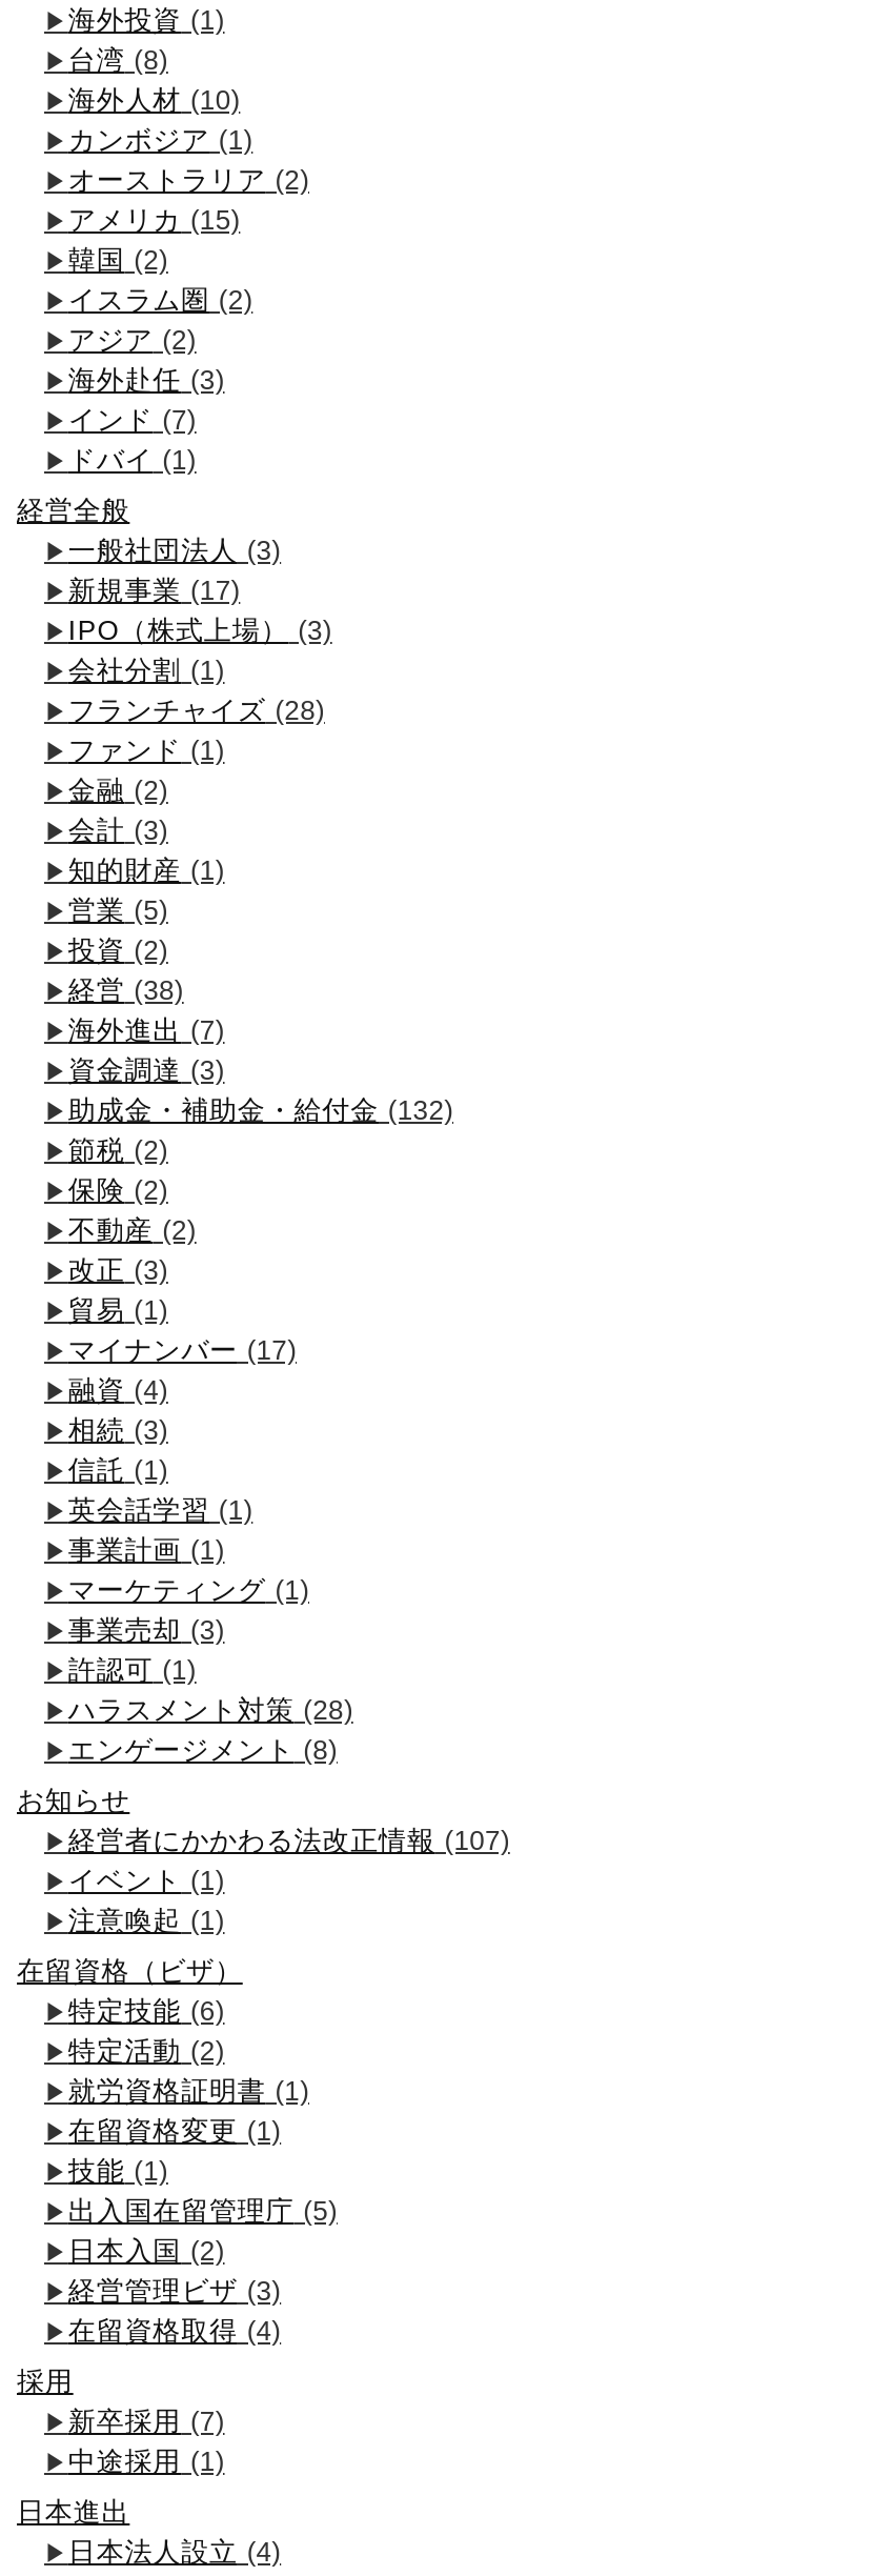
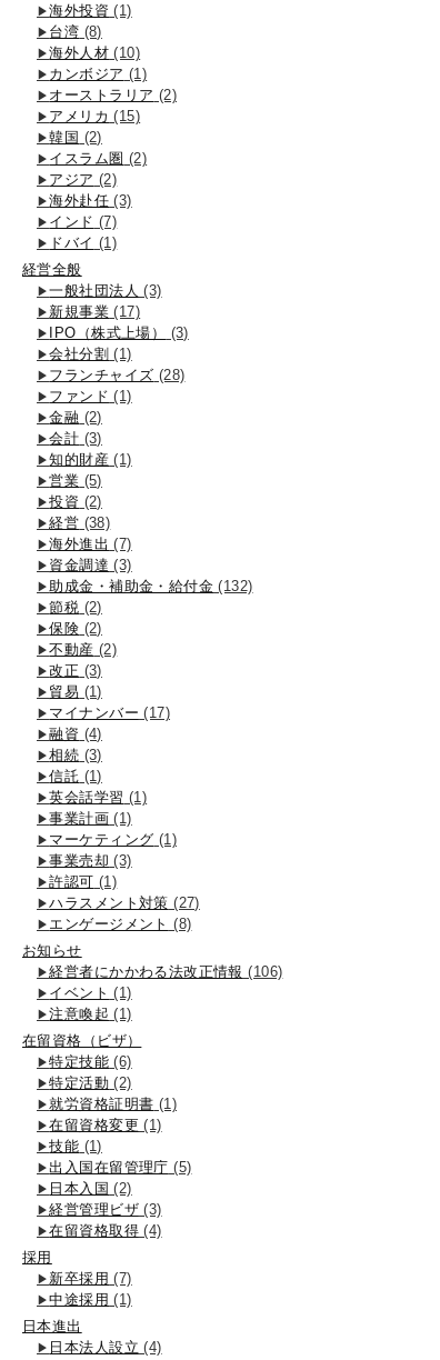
- ハラスメント対策(28)
+ ハラスメント対策(27)

- 経営者にかかわる法改正情報(107)
+ 経営者にかかわる法改正情報(106)
